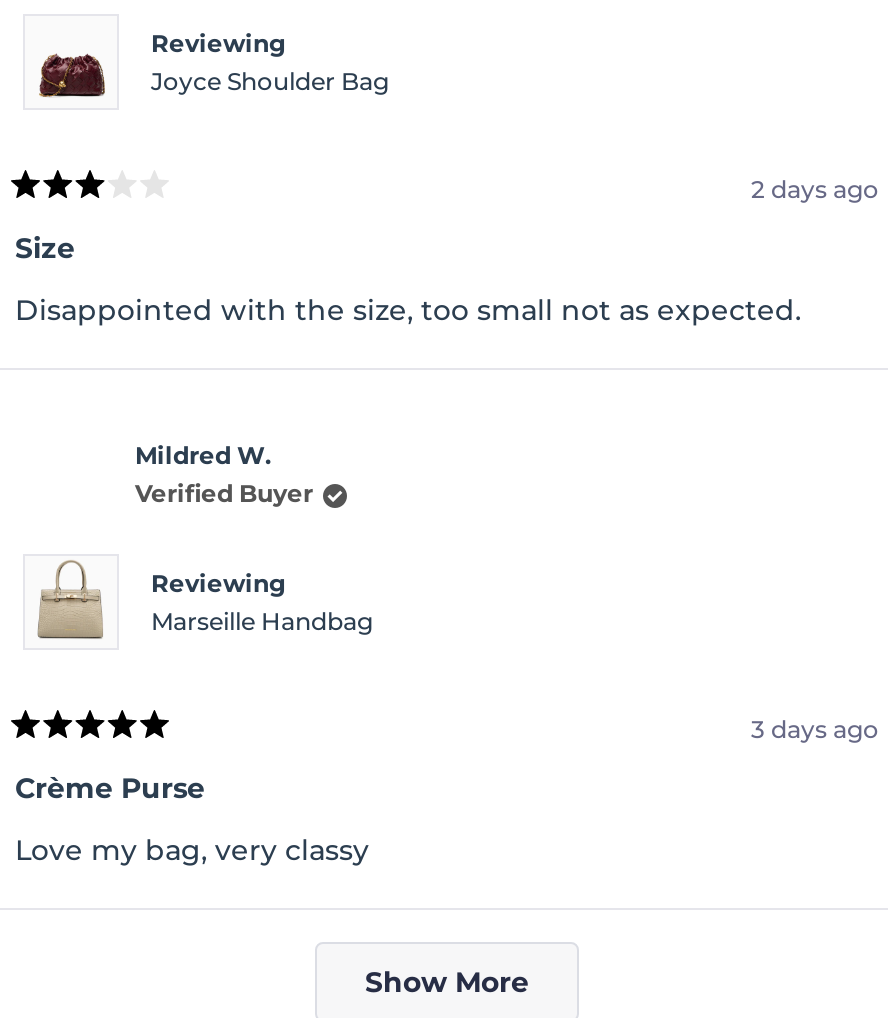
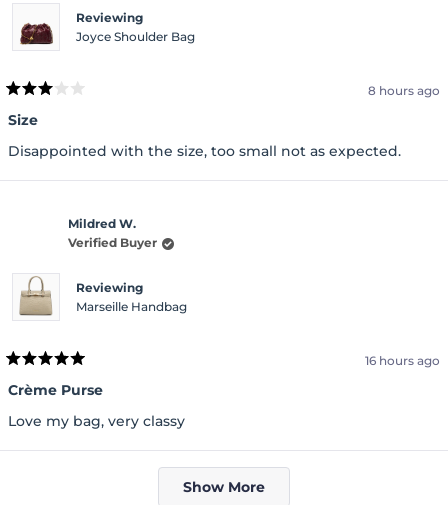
- 2 days ago
+ 8 hours ago

- 3 days ago
+ 16 hours ago
